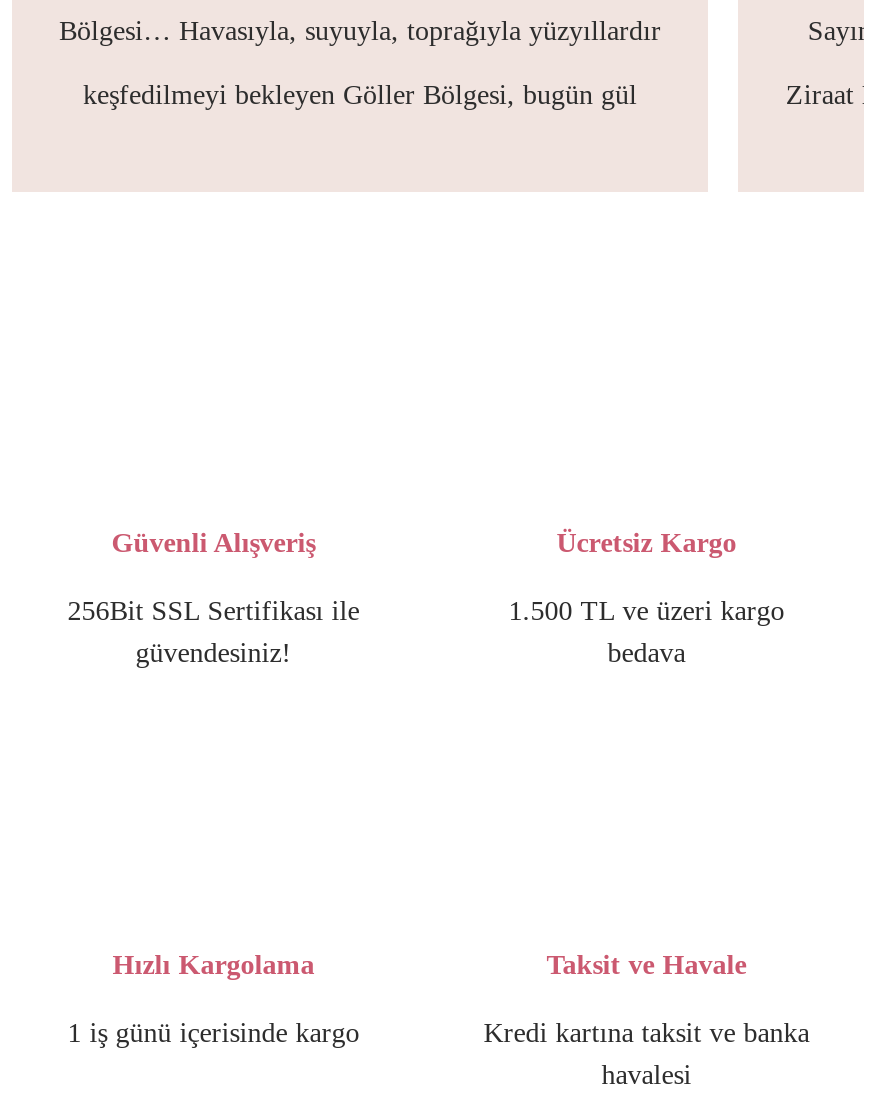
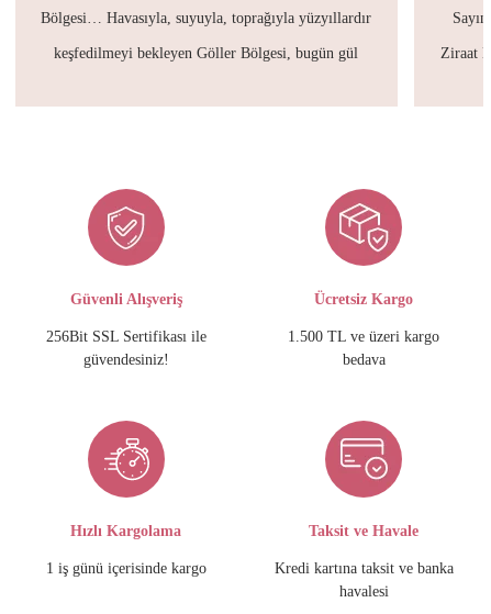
+ [image]

+ [image]

+ [image]

+ [image]
